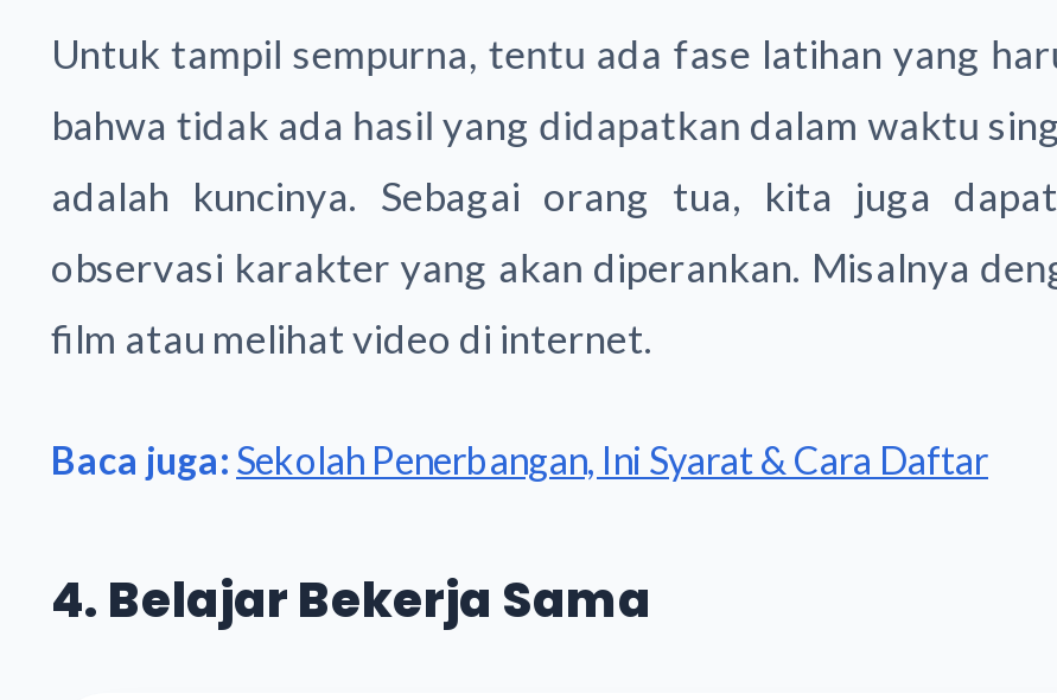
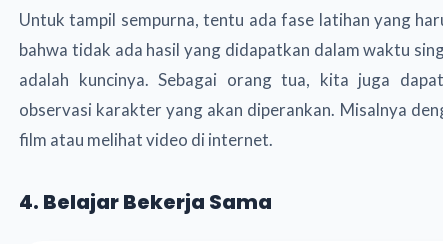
- Baca juga: Sekolah Penerbangan, Ini Syarat & Cara Daftar
